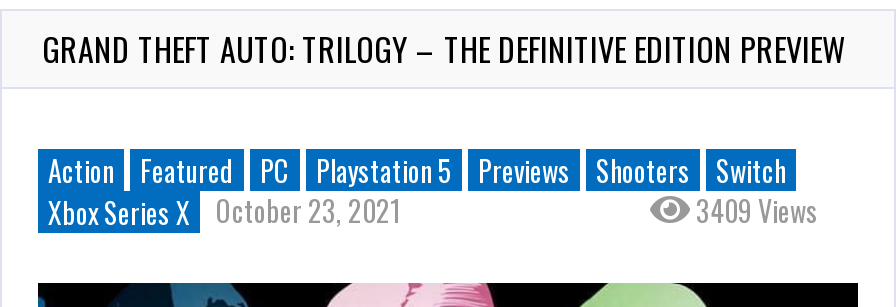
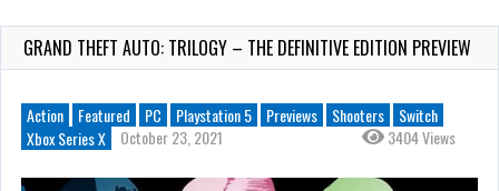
- 3409 Views
+ 3404 Views
